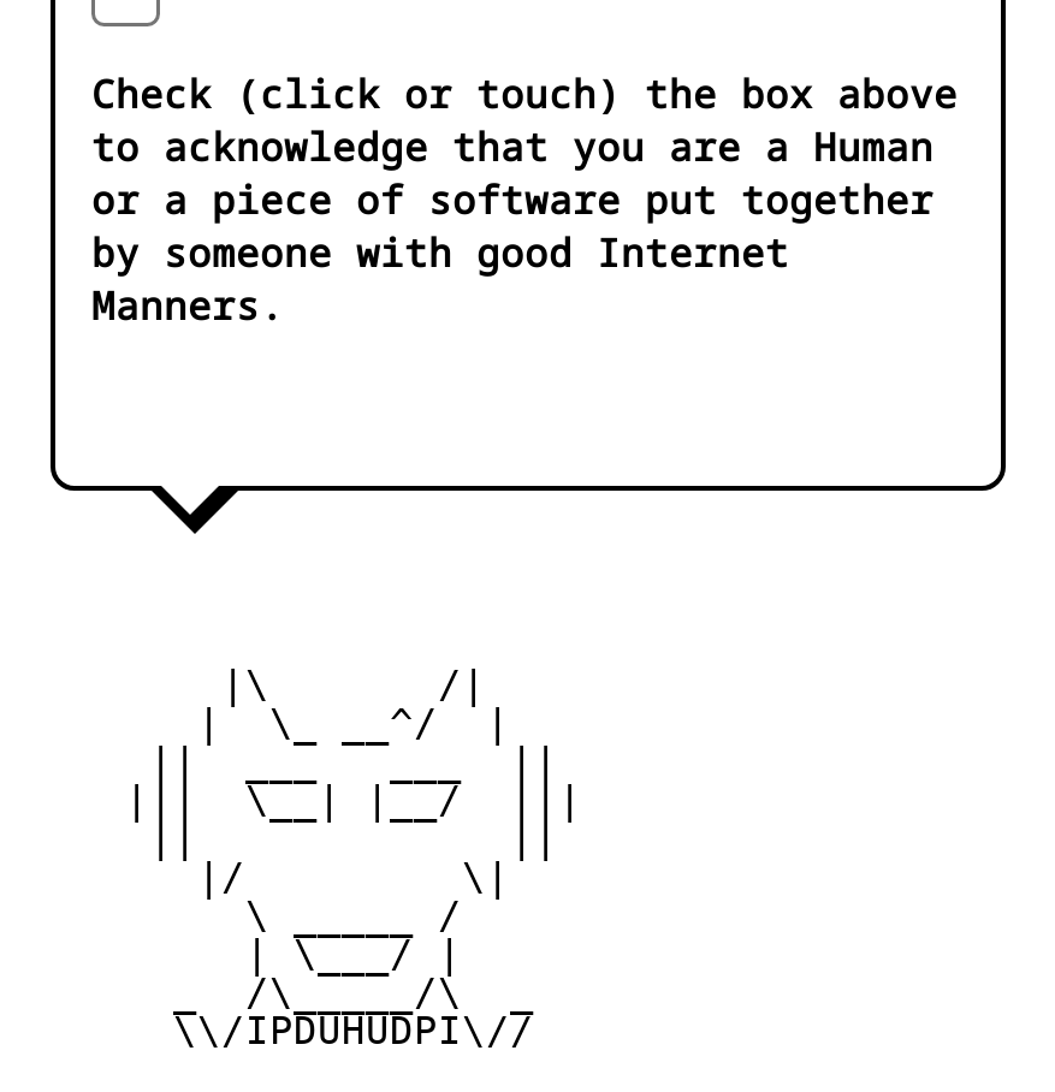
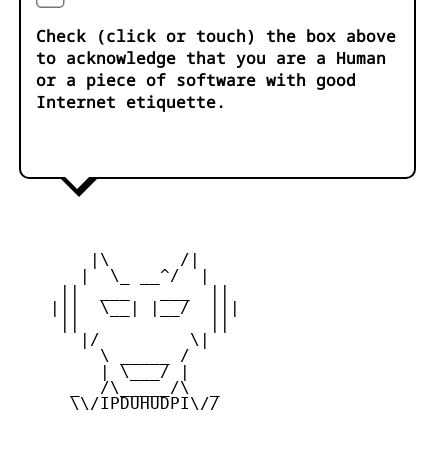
- or a piece of software put together
- by someone with good Internet
- Manners.
+ or a piece of software with good
+ Internet etiquette.
